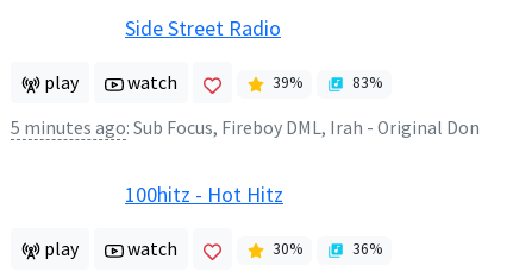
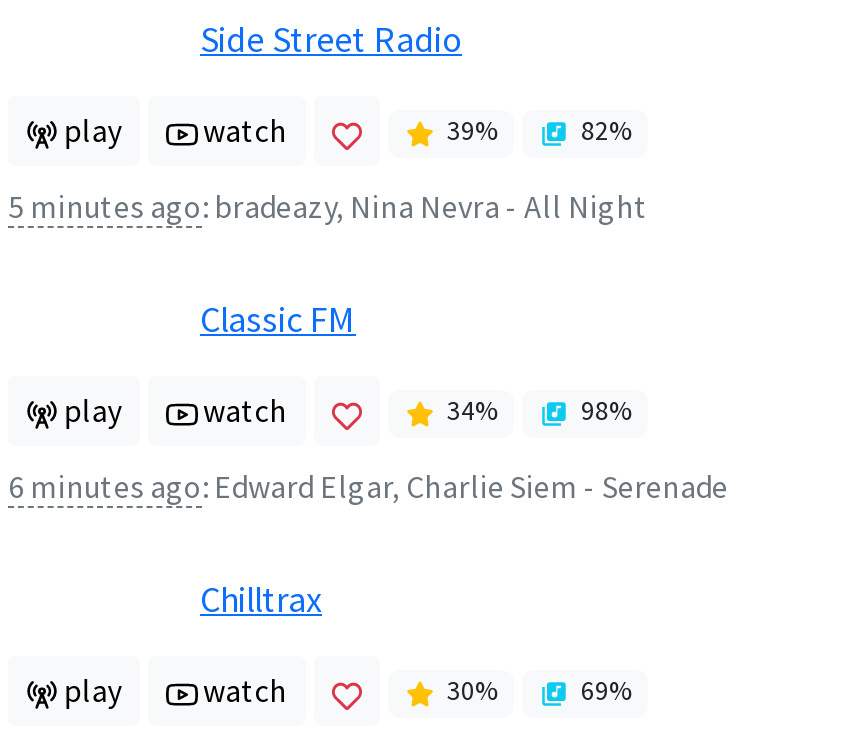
- 83%
- 5 minutes ago: Sub Focus, Fireboy DML, Irah - Original Don
- 100hitz - Hot Hitz
+ 82%
+ 5 minutes ago: bradeazy, Nina Nevra - All Night
+ Classic FM
+ play
+ watch
+ 34%
+ 98%
+ 6 minutes ago: Edward Elgar, Charlie Siem - Serenade
+ Chilltrax

- 36%
+ 69%
